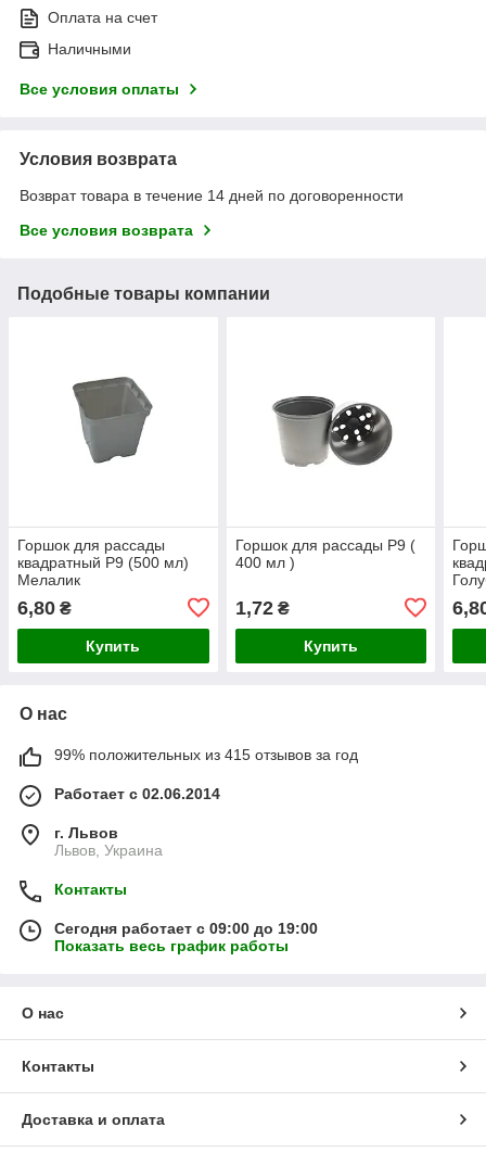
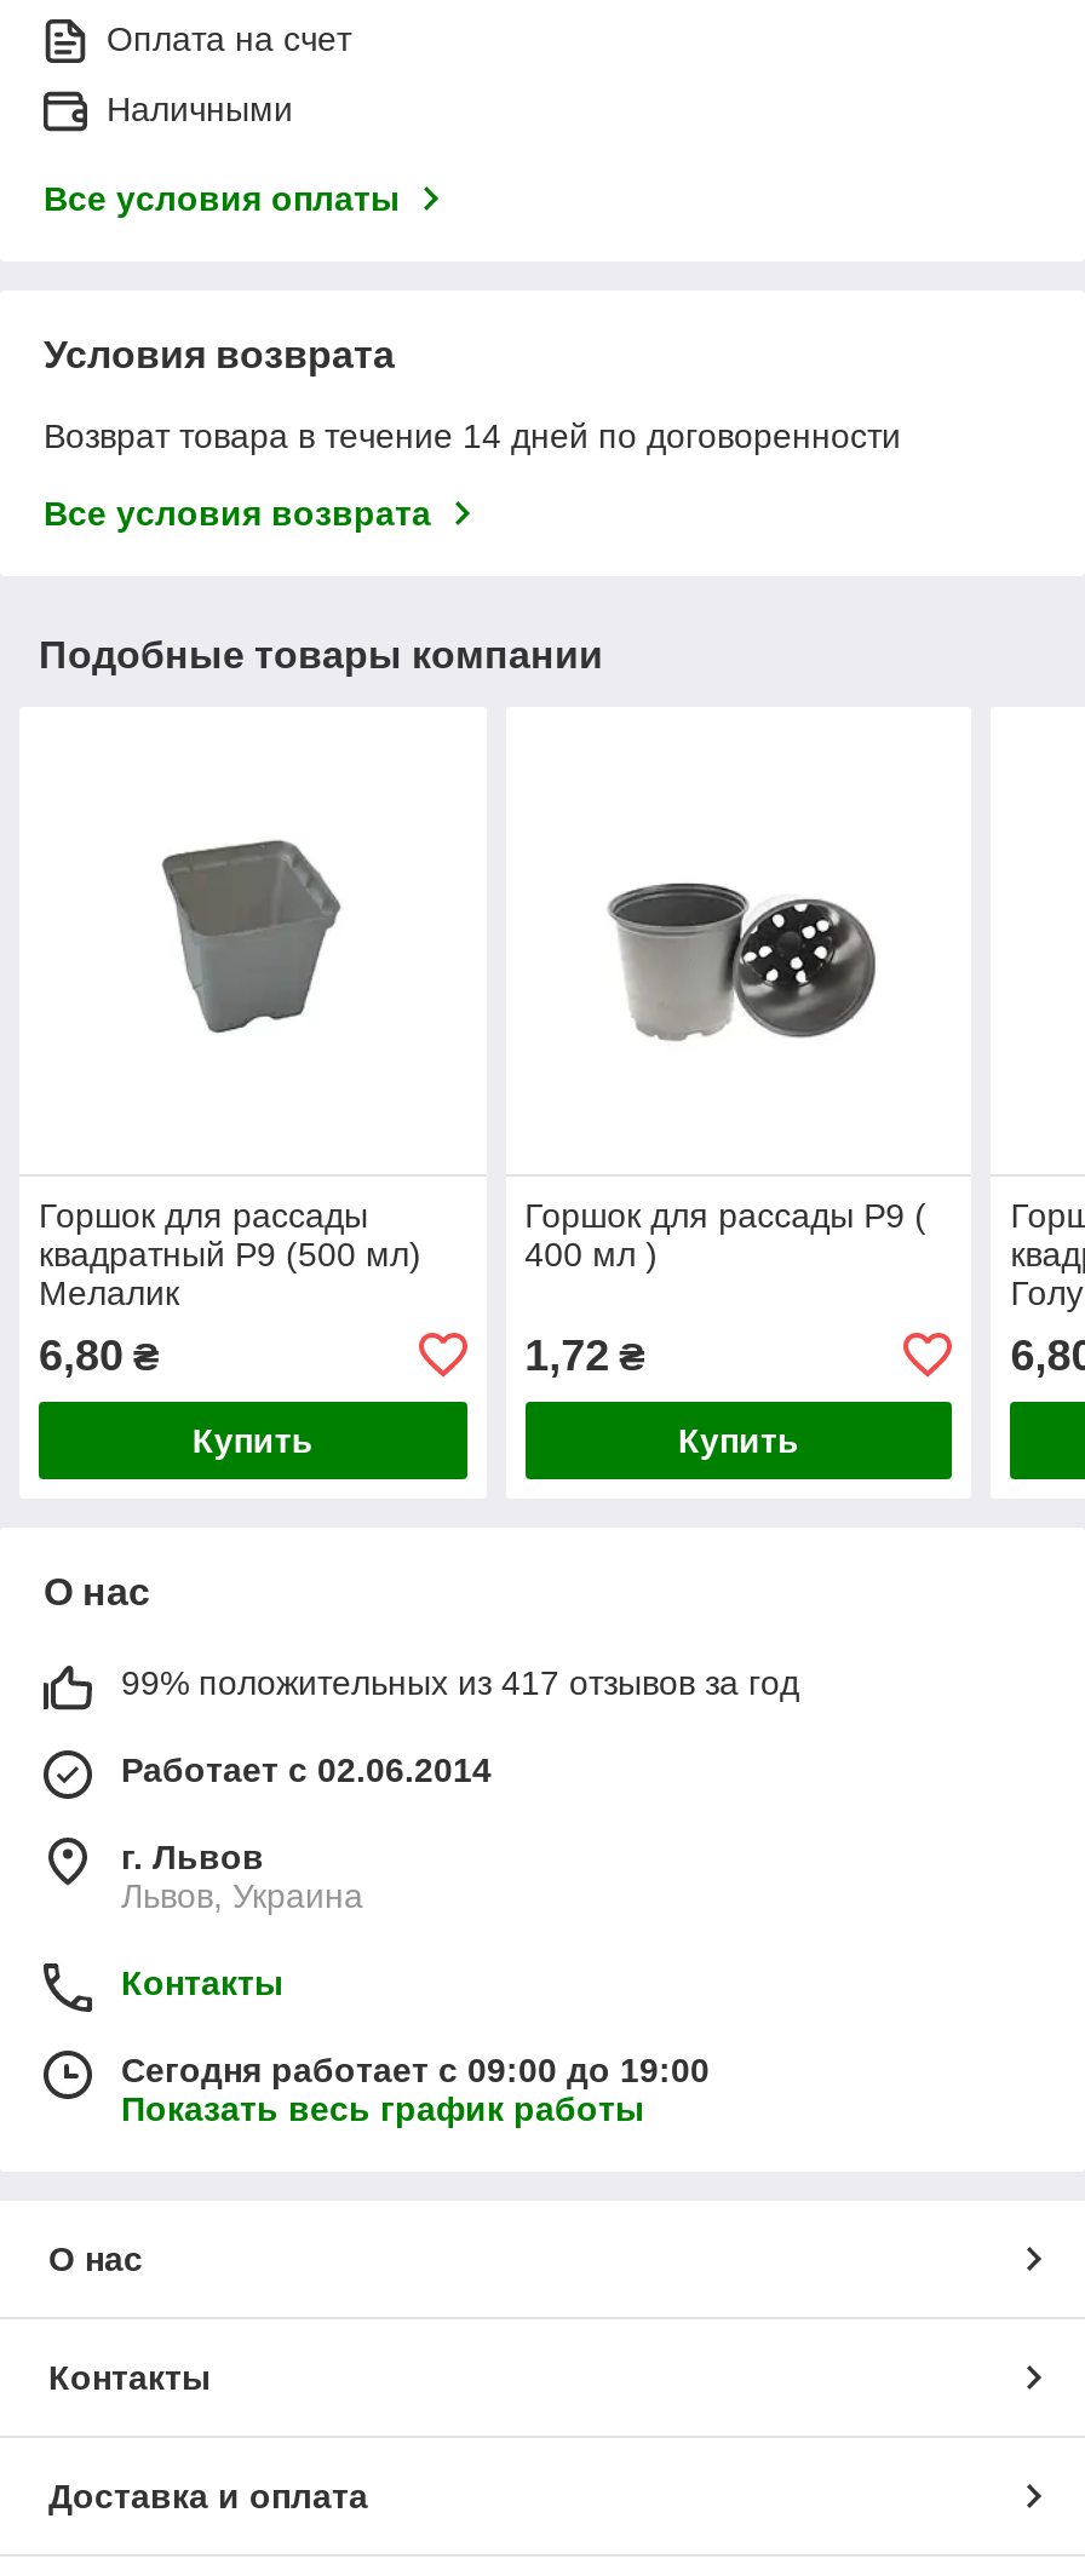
- 99% положительных из 415 отзывов за год
+ 99% положительных из 417 отзывов за год
